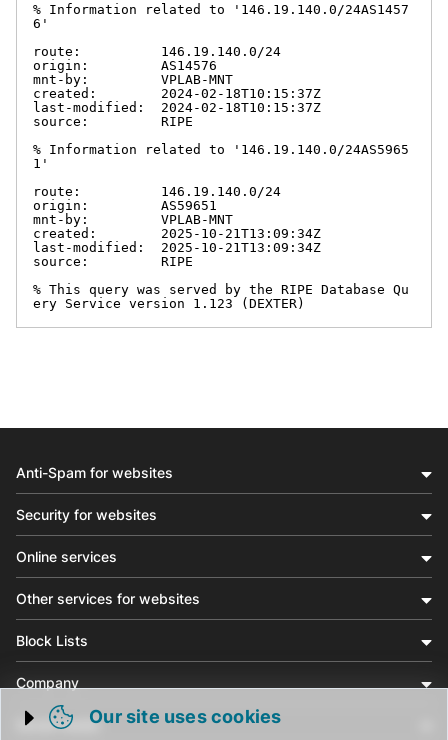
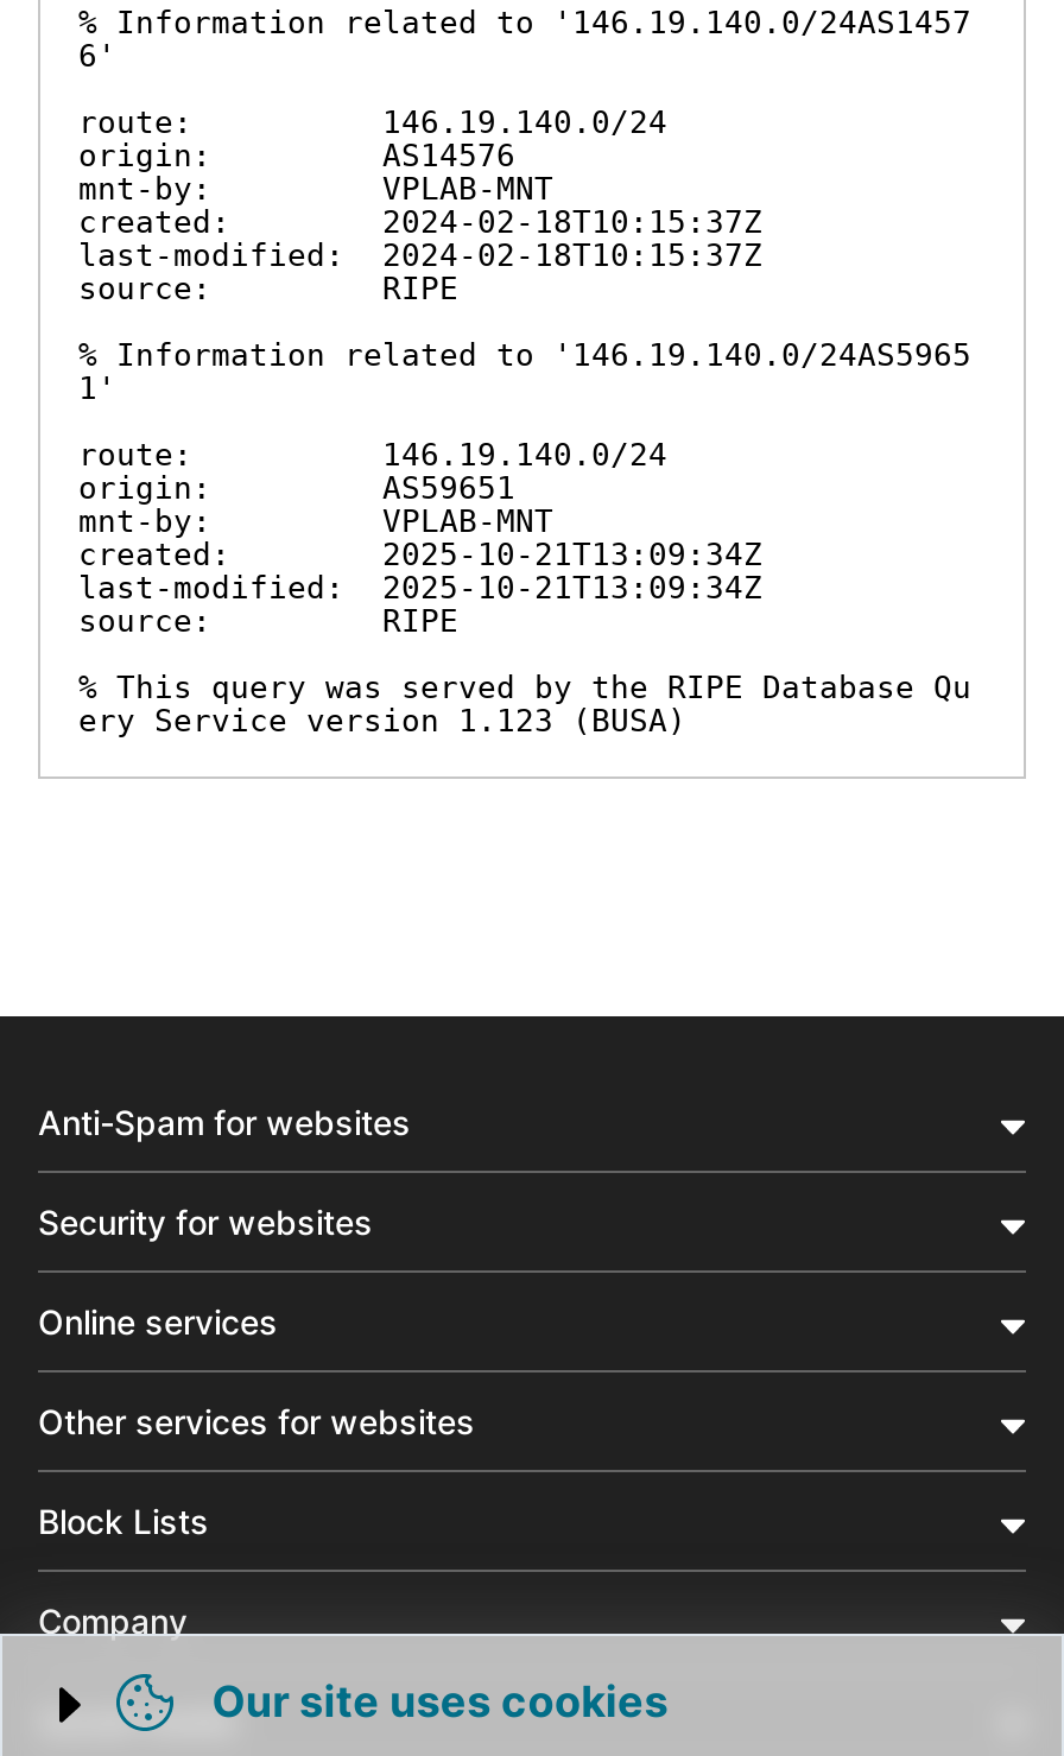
- ery Service version 1.123 (DEXTER)
+ ery Service version 1.123 (BUSA)
